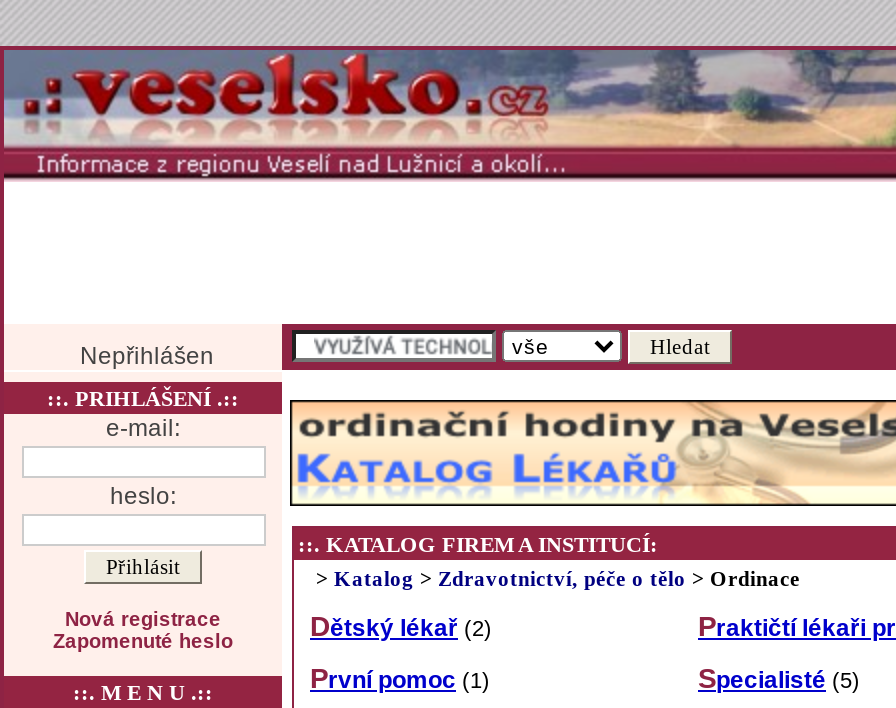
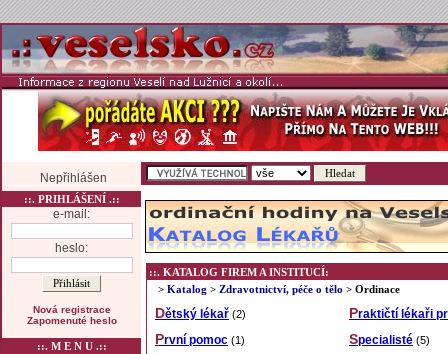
+ [image]
